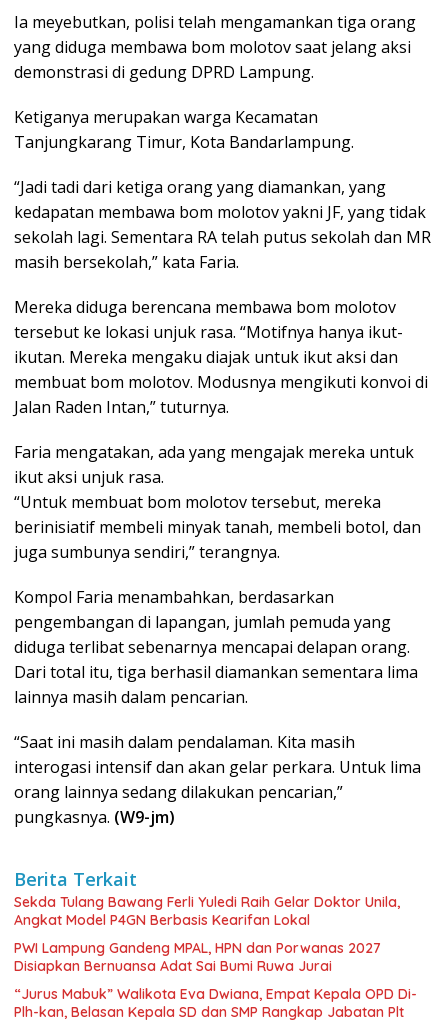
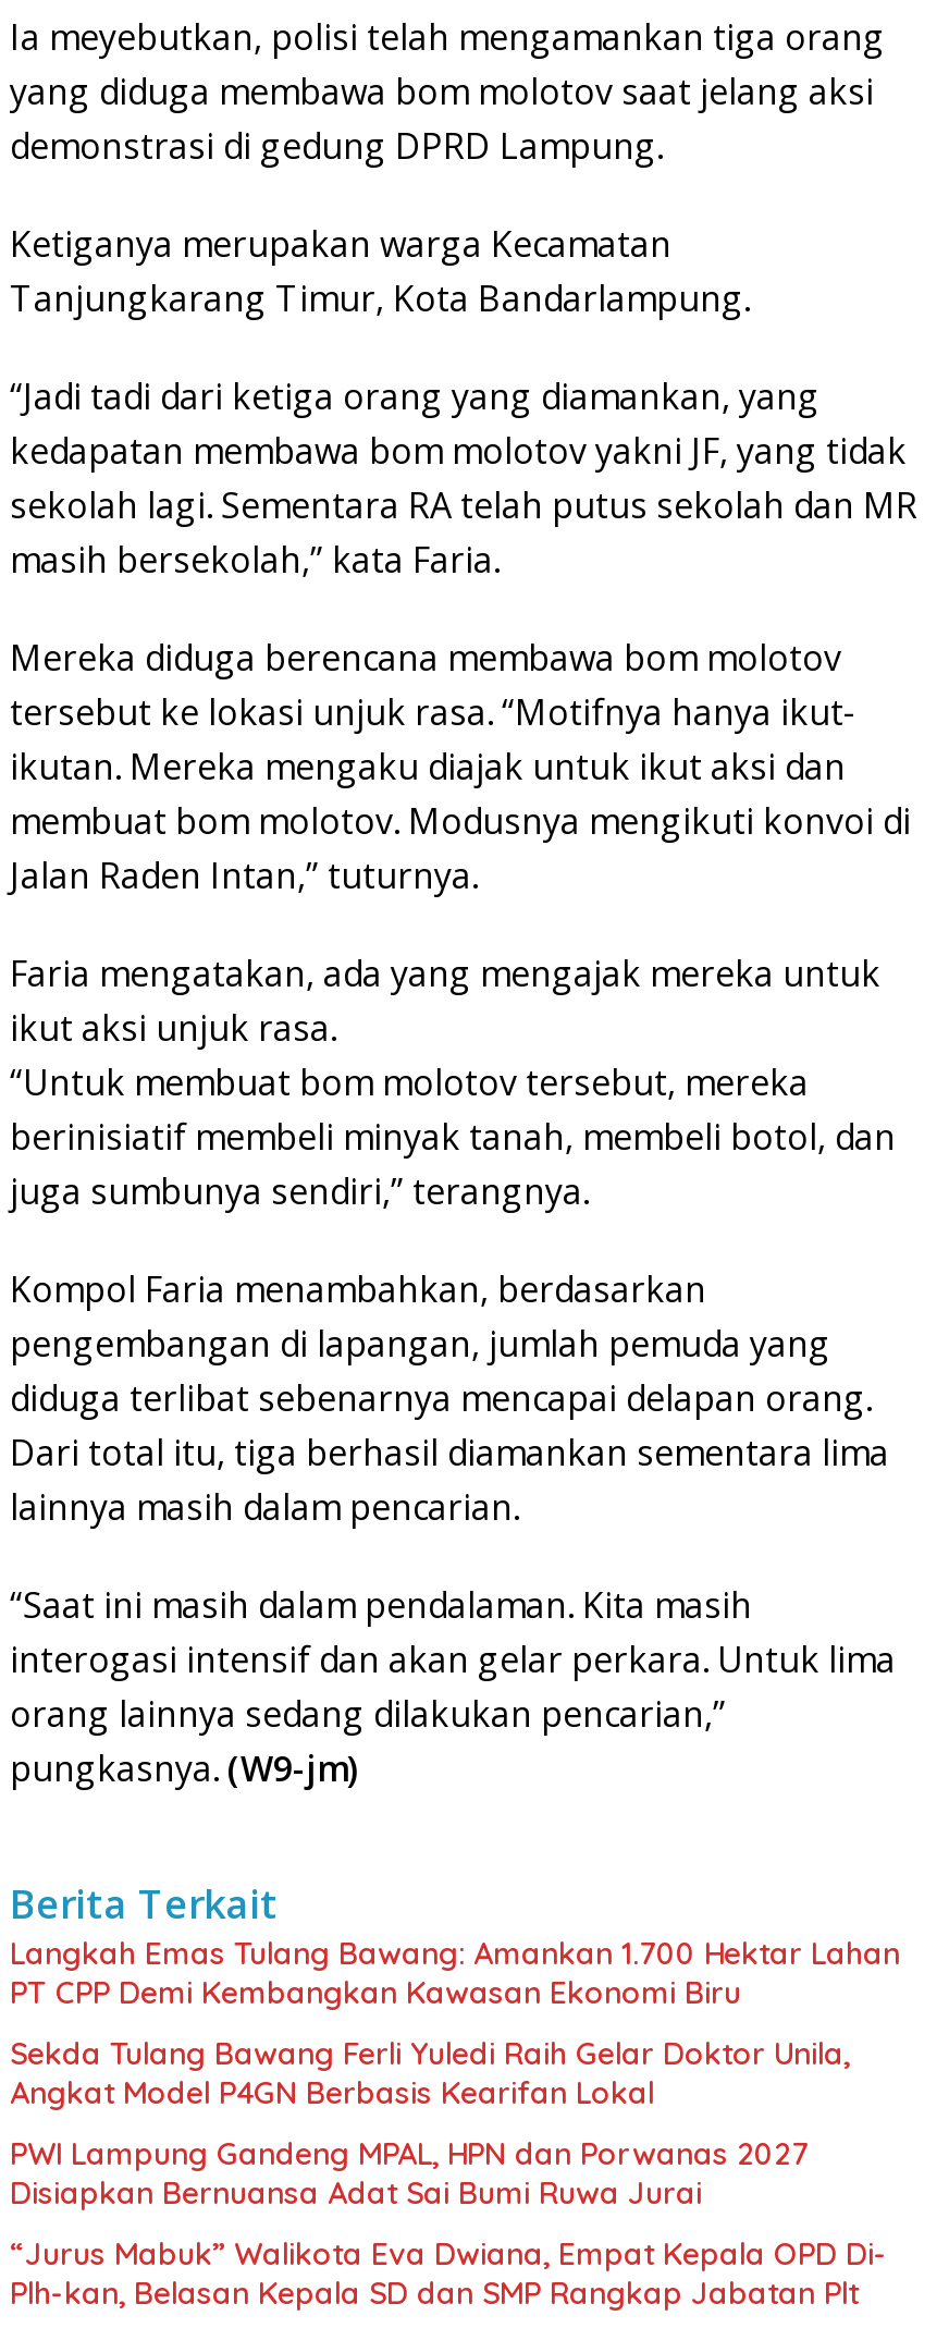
+ Langkah Emas Tulang Bawang: Amankan 1.700 Hektar Lahan
+ PT CPP Demi Kembangkan Kawasan Ekonomi Biru
